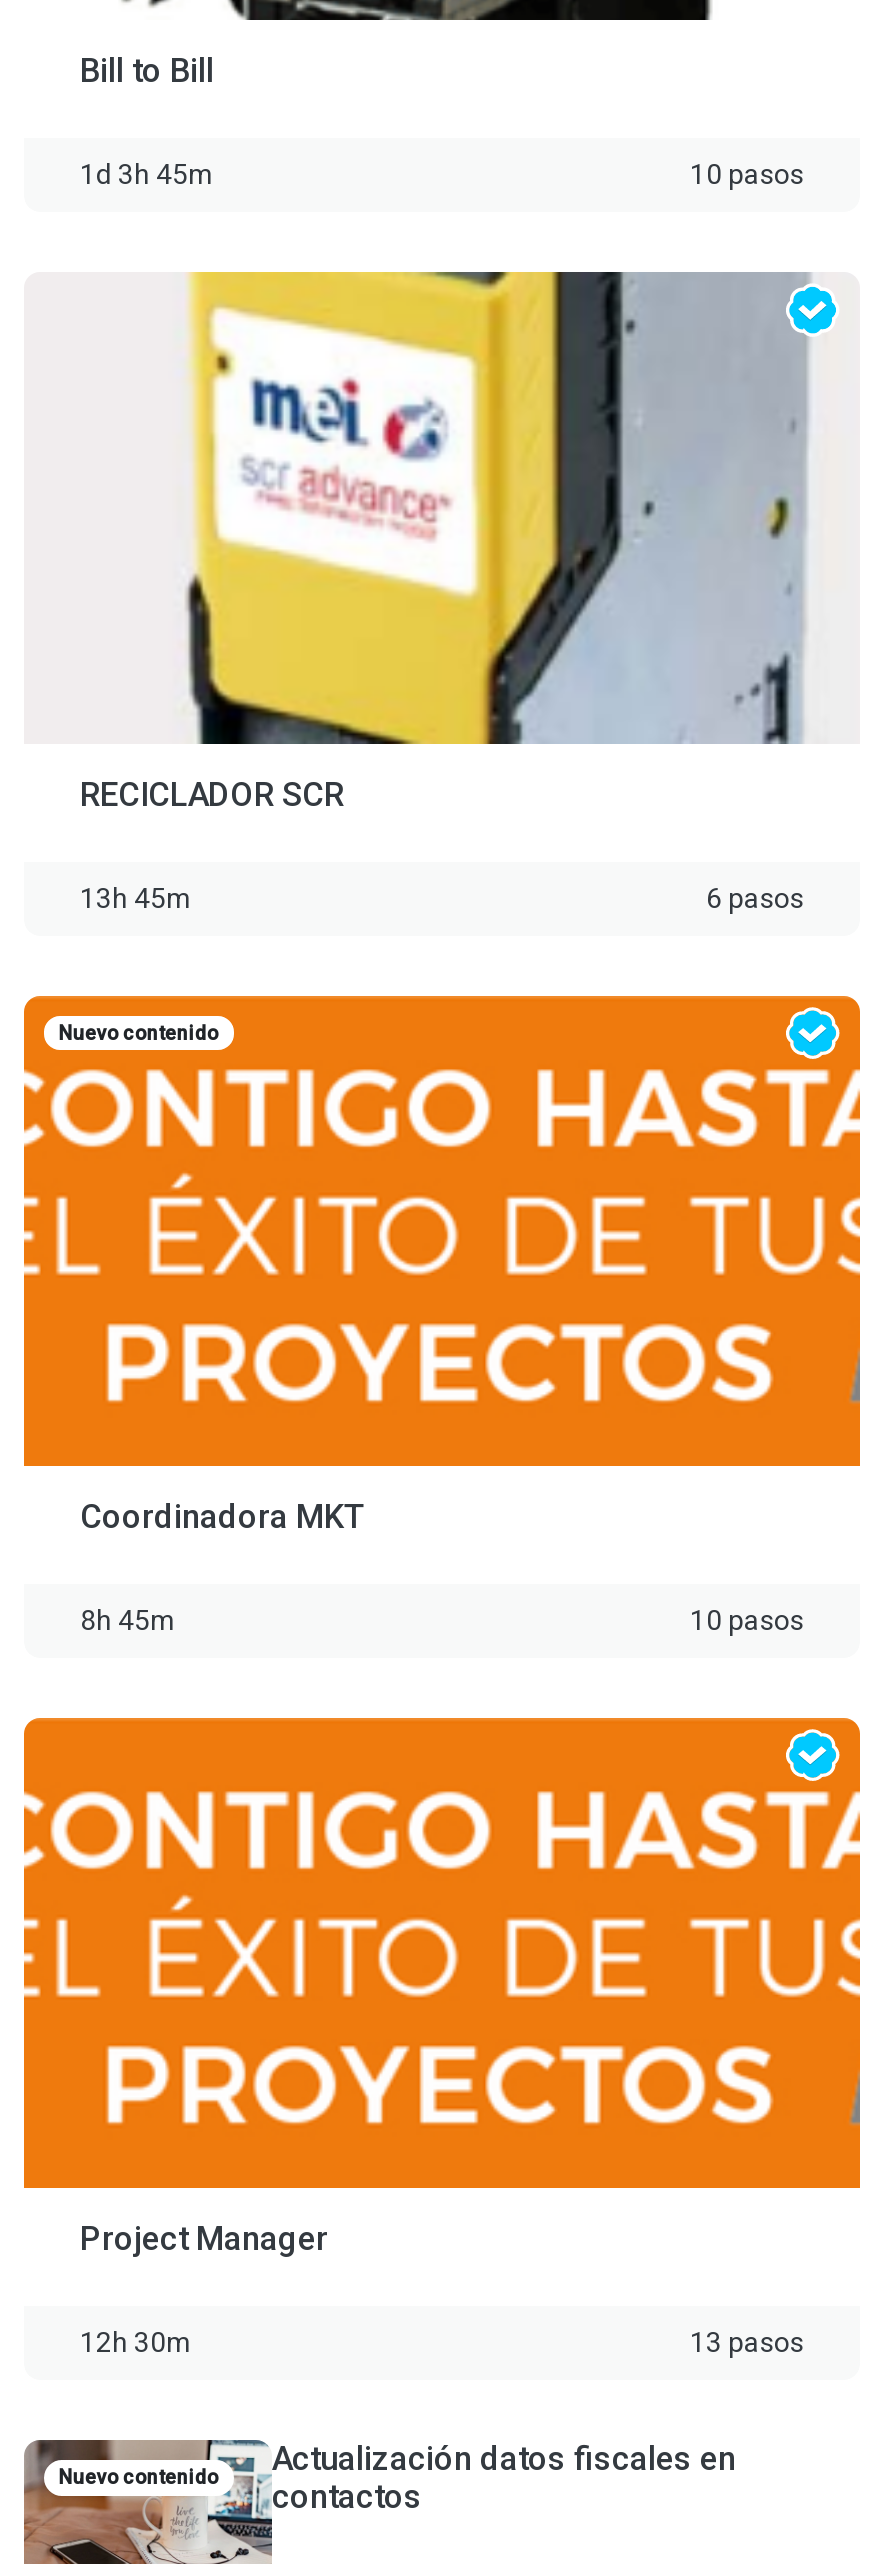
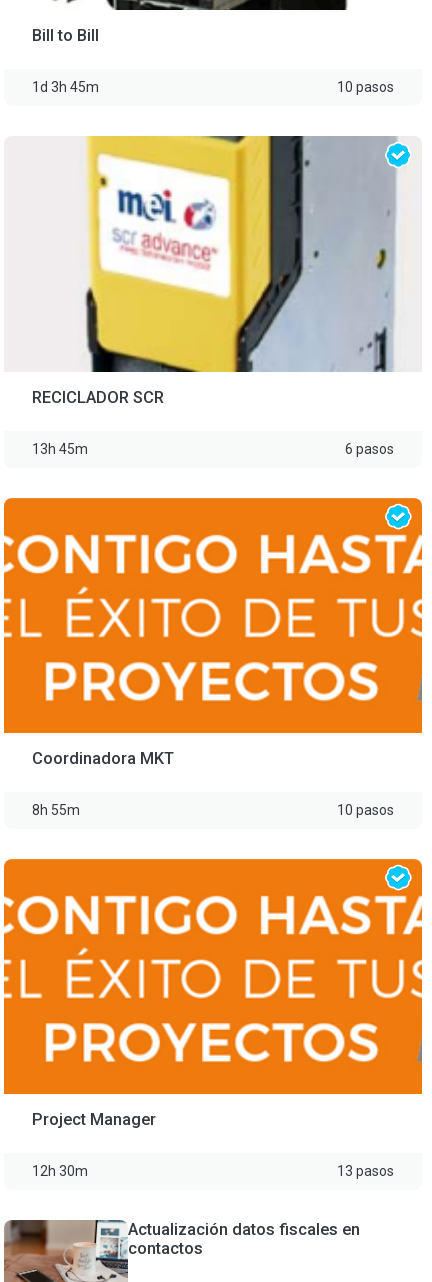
- Nuevo contenido

- 8h 45m
+ 8h 55m

- Nuevo contenido
